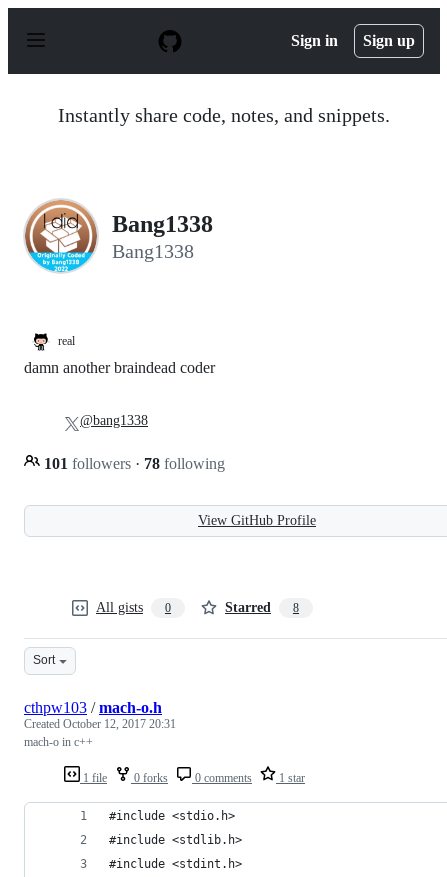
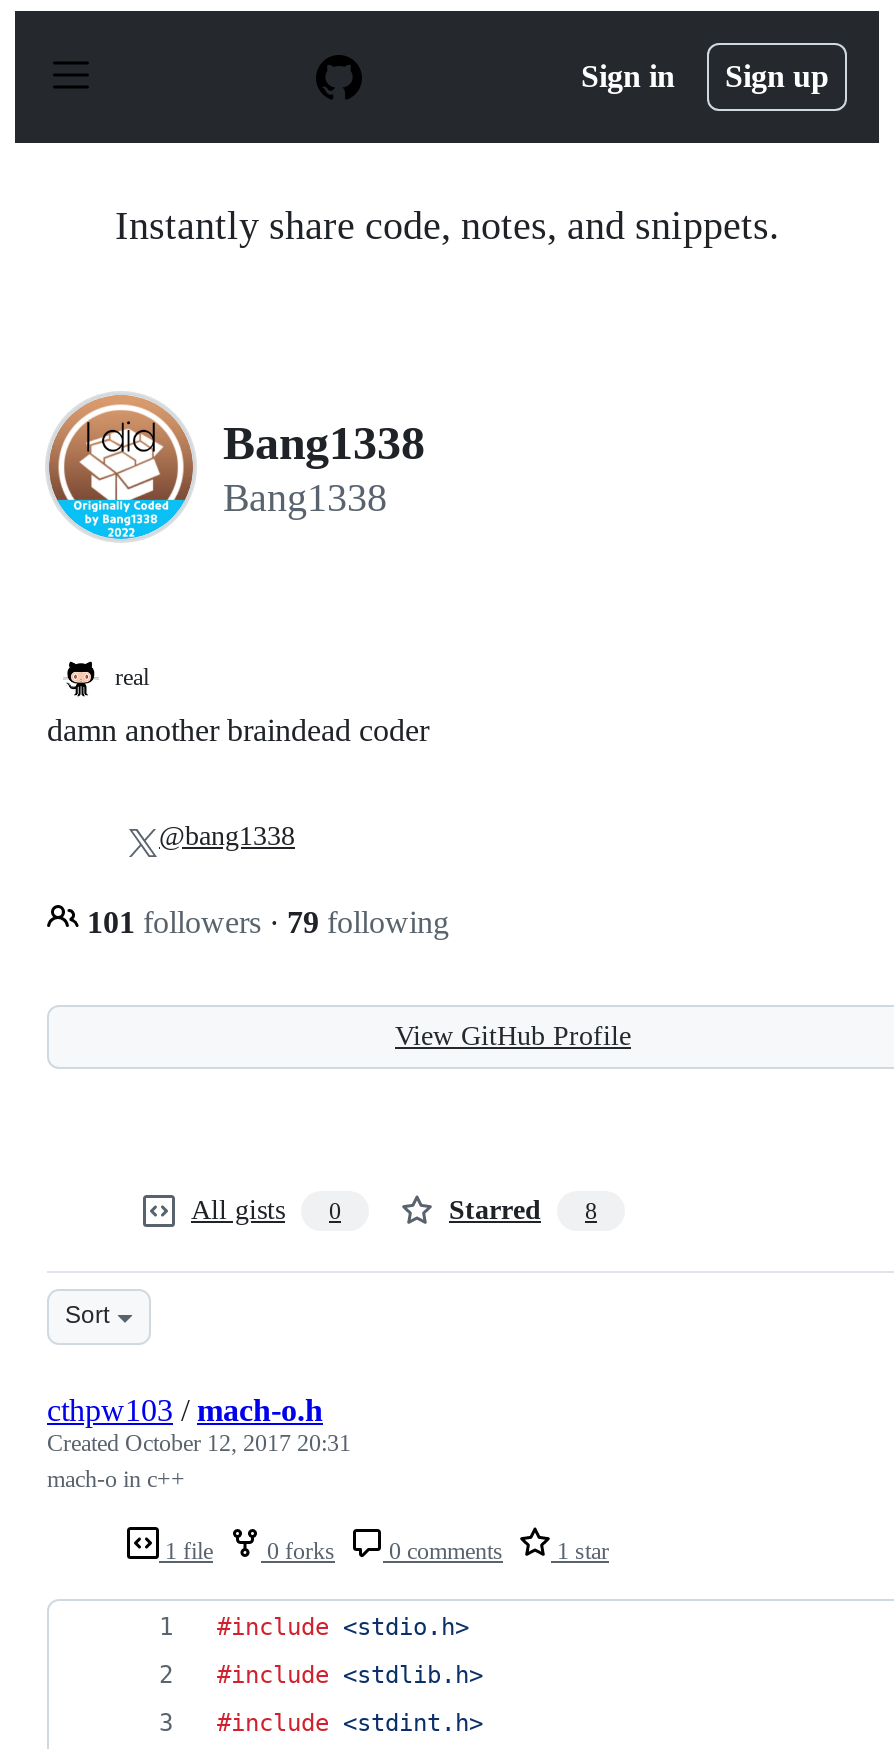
- 101 followers · 78 following
+ 101 followers · 79 following
